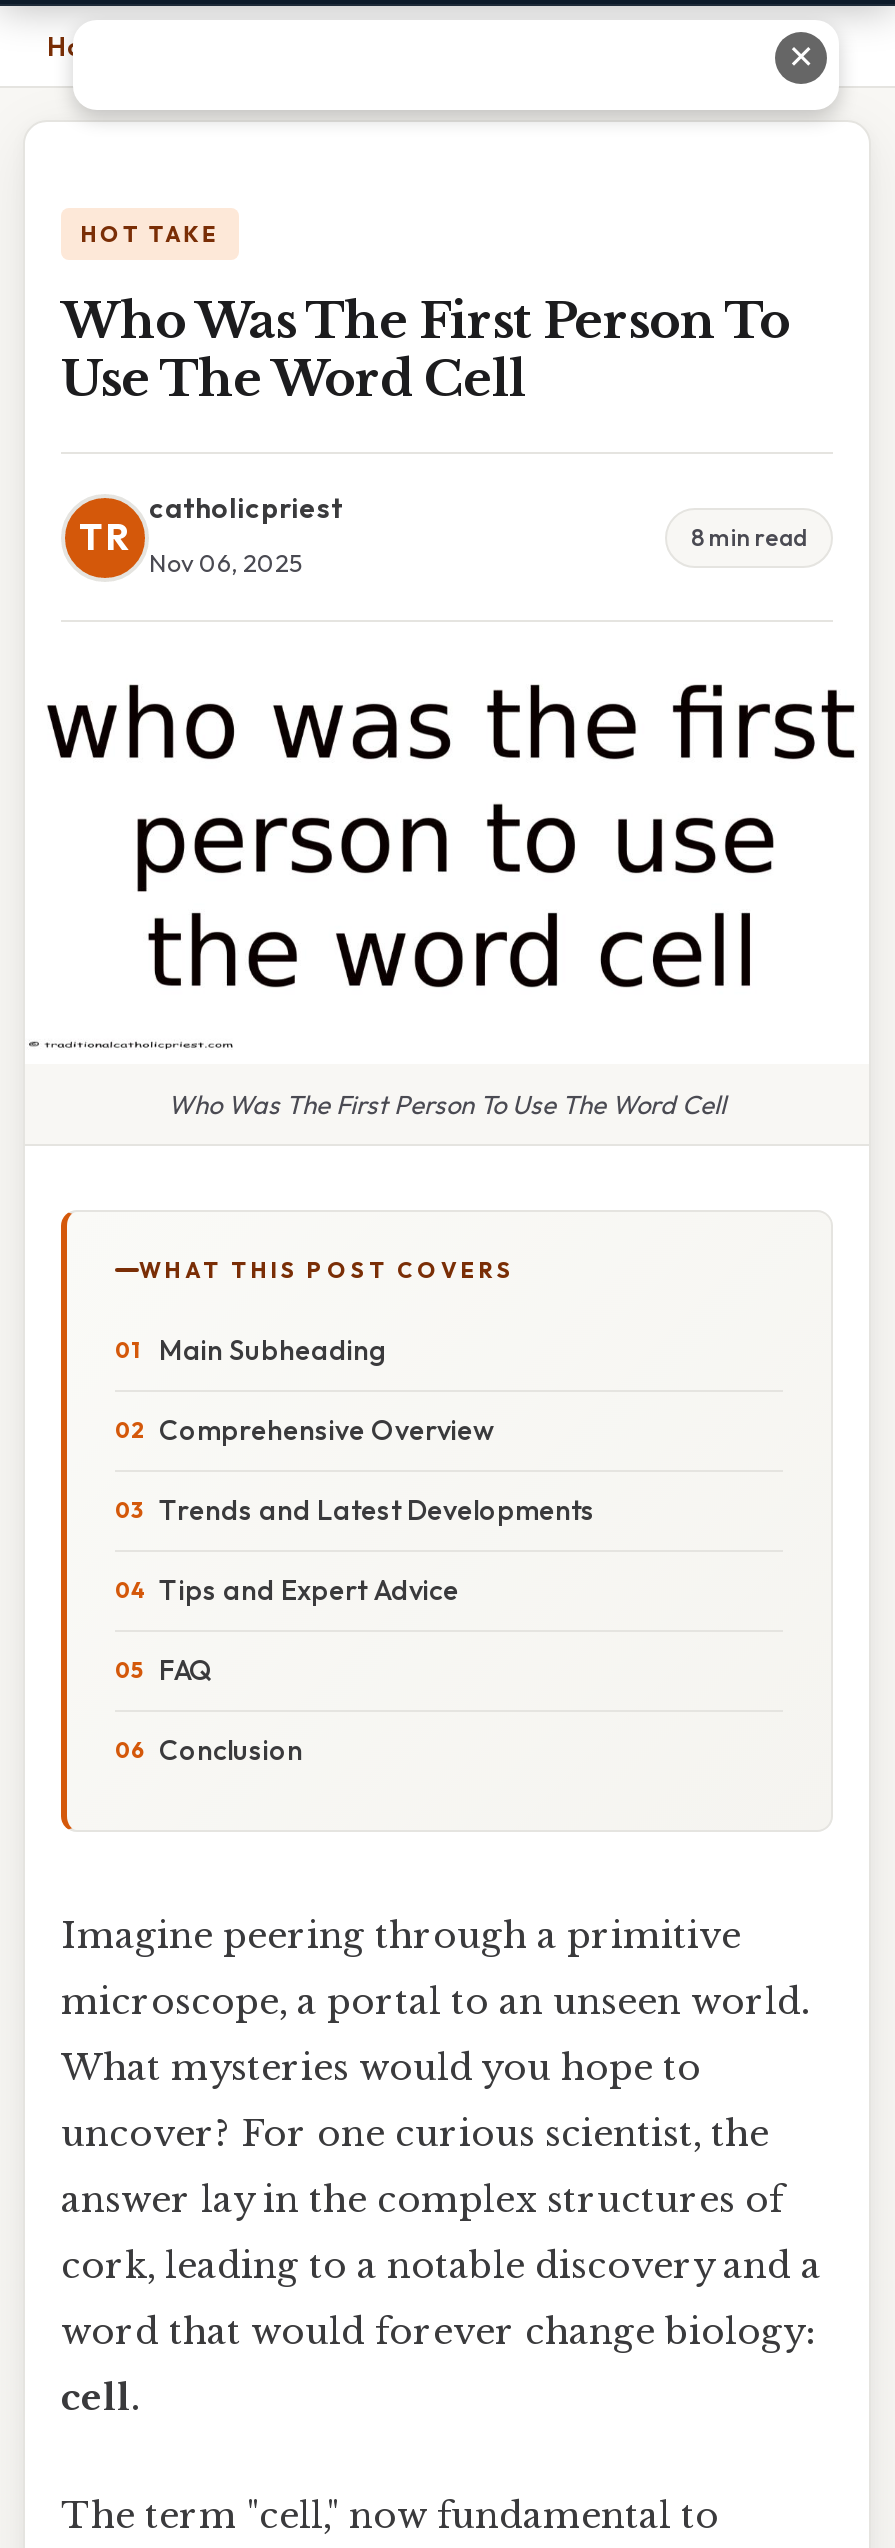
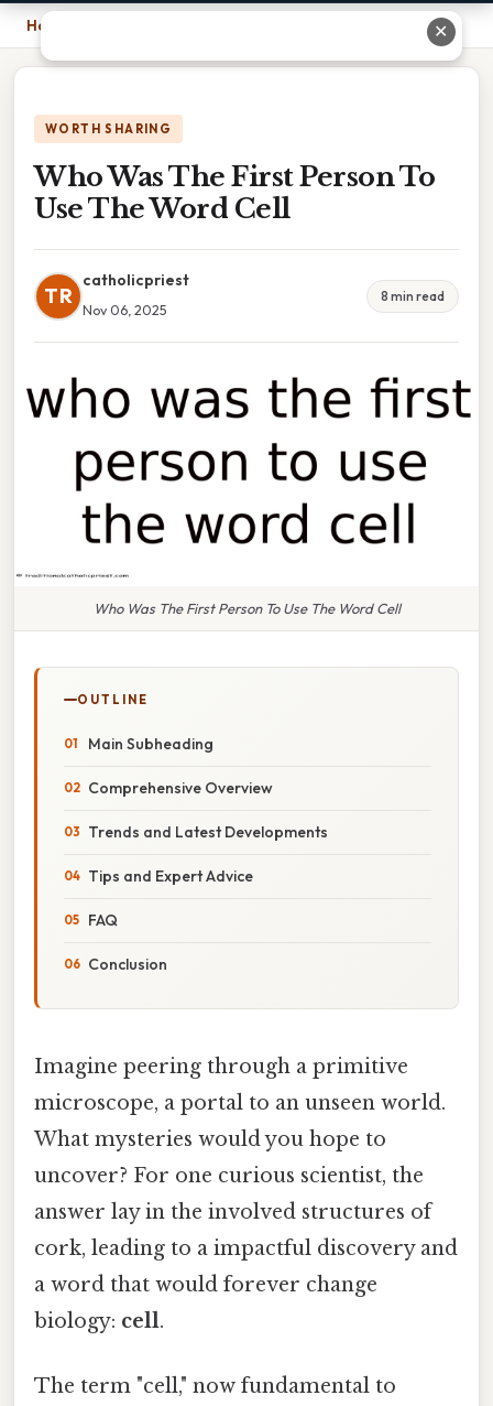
- HOT TAKE
+ WORTH SHARING

- WHAT THIS POST COVERS
+ OUTLINE

- answer lay in the complex structures of
+ answer lay in the involved structures of

- cork, leading to a notable discovery and a
+ cork, leading to a impactful discovery and

- word that would forever change biology:
+ a word that would forever change

- cell.
+ biology: cell.
